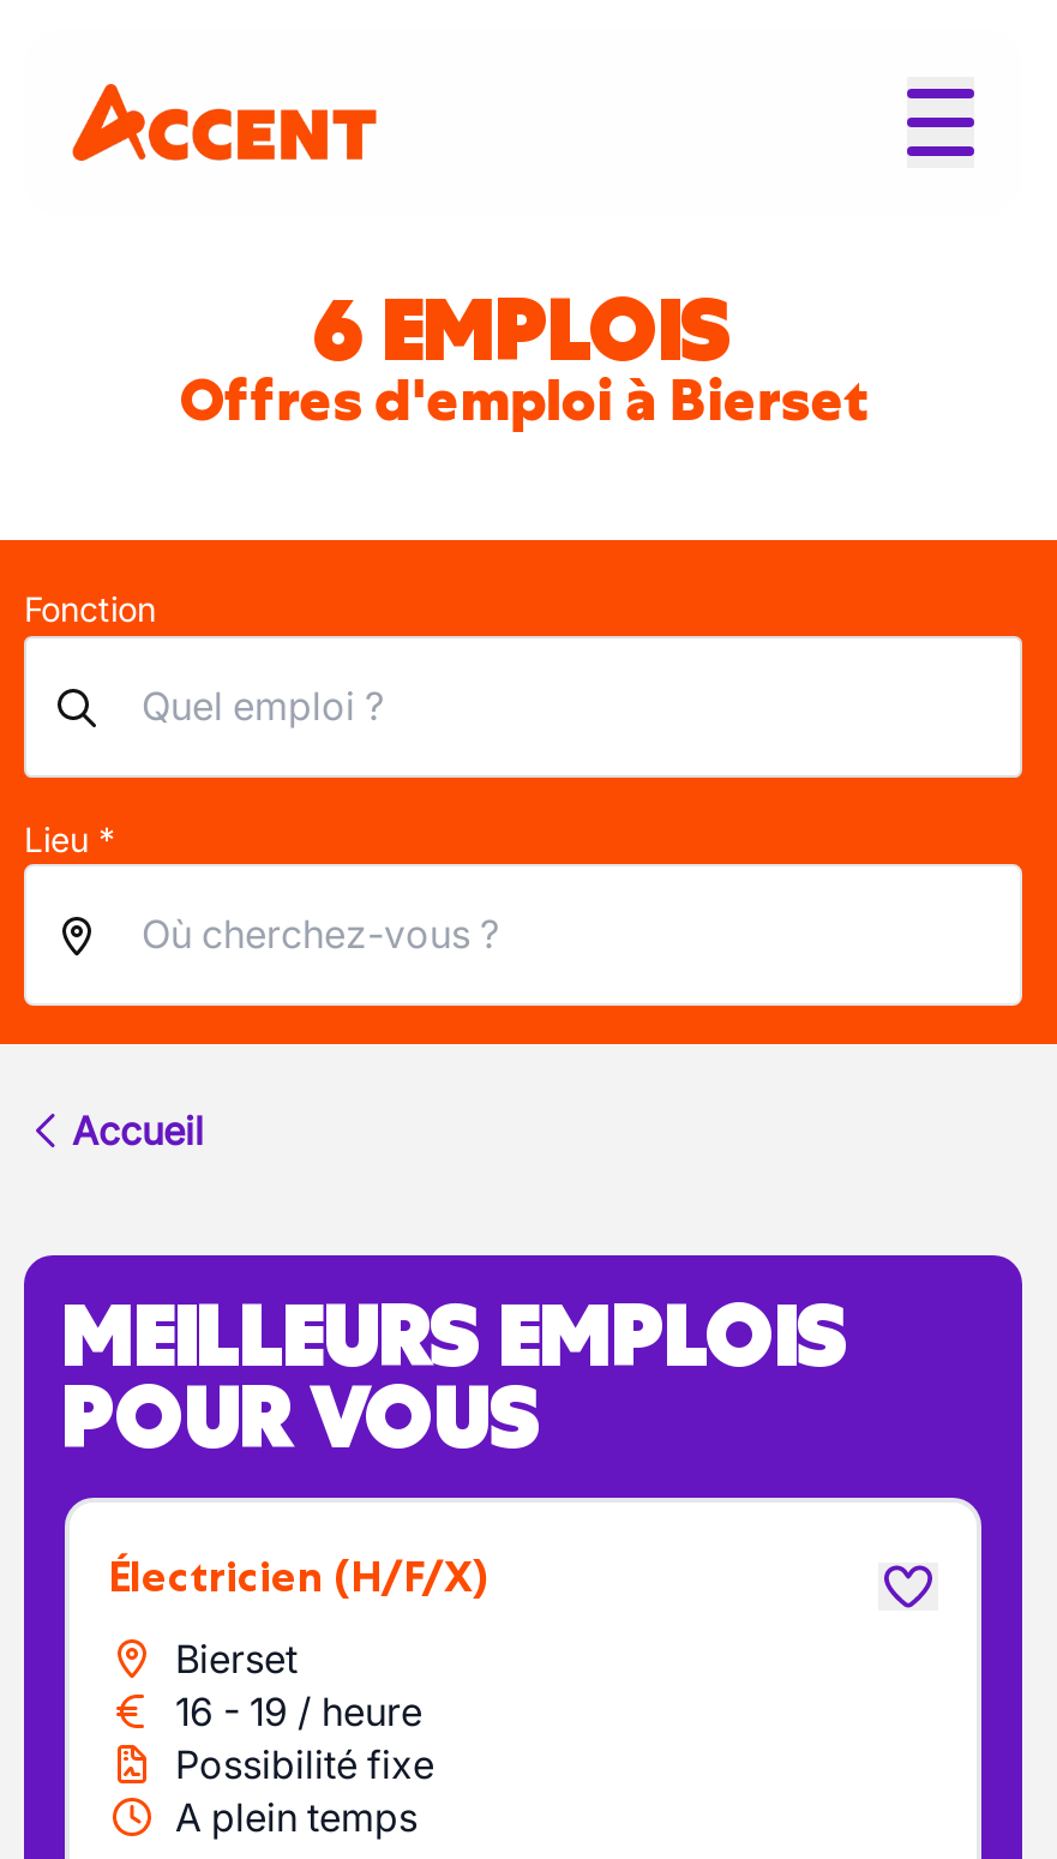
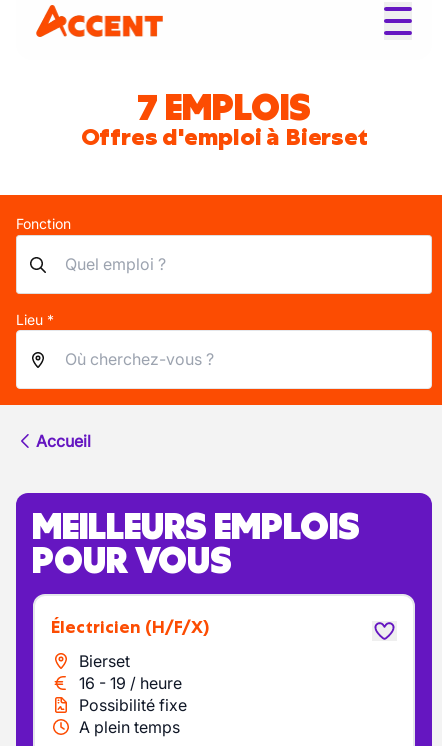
- 6 EMPLOIS
+ 7 EMPLOIS
